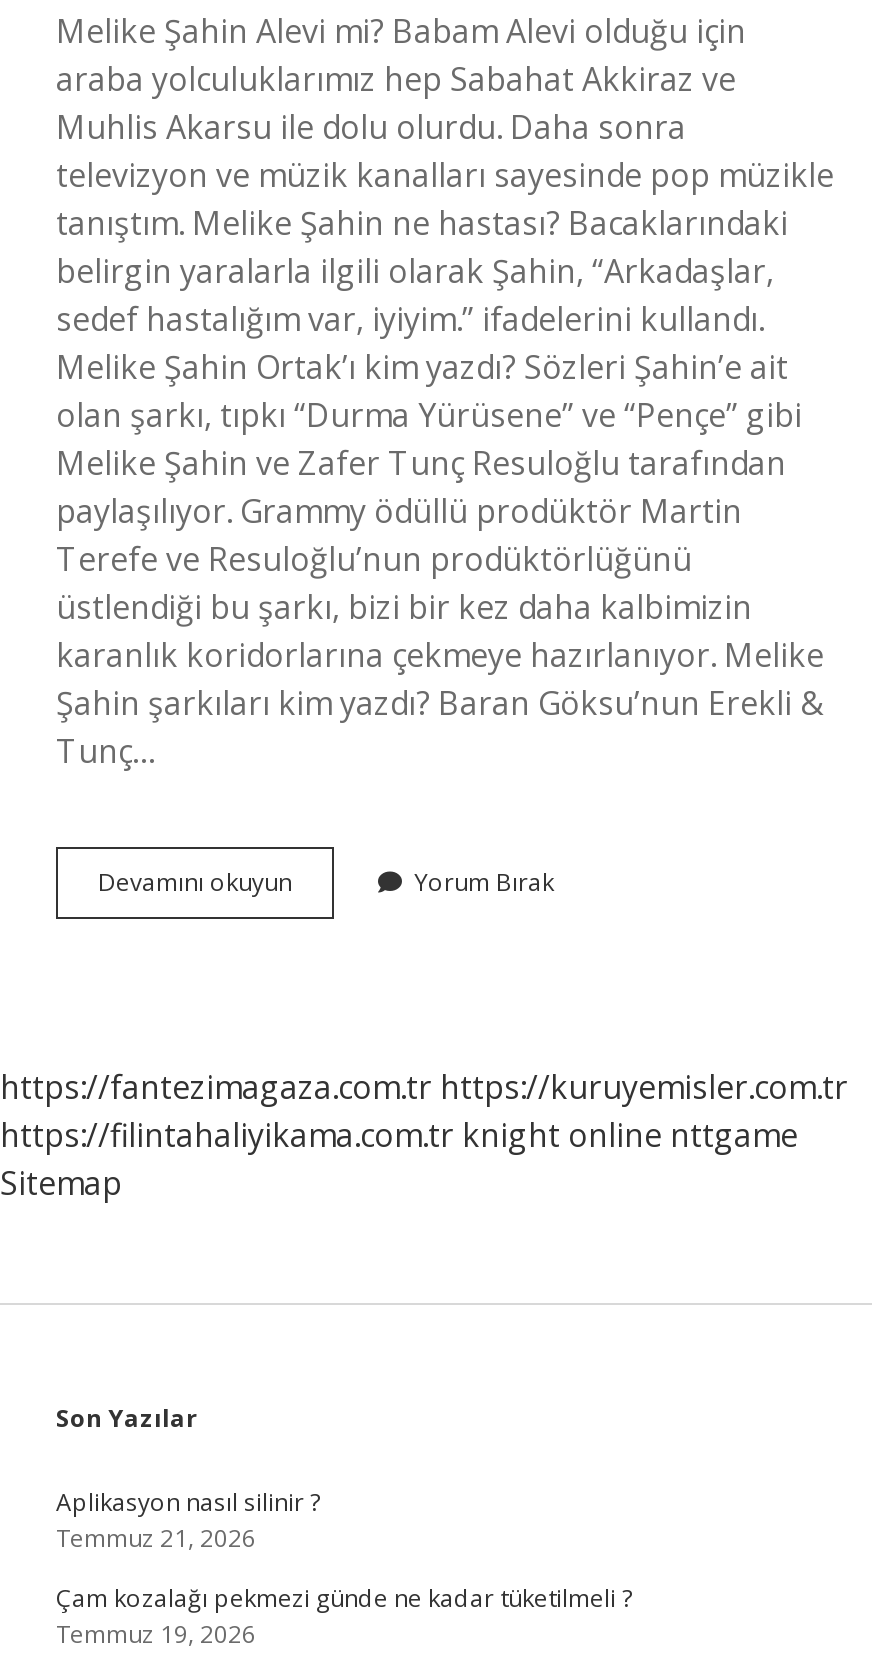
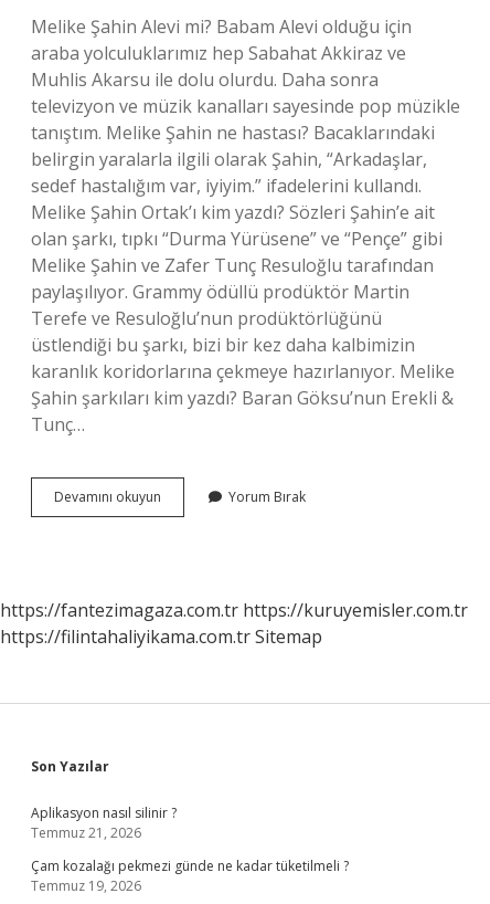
- https://filintahaliyikama.com.tr knight online nttgame
- Sitemap
+ https://filintahaliyikama.com.tr Sitemap
